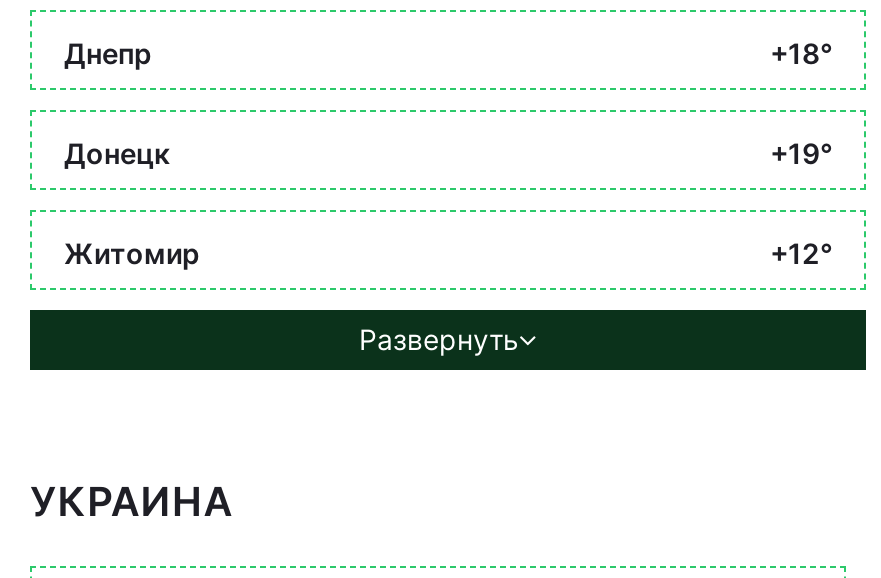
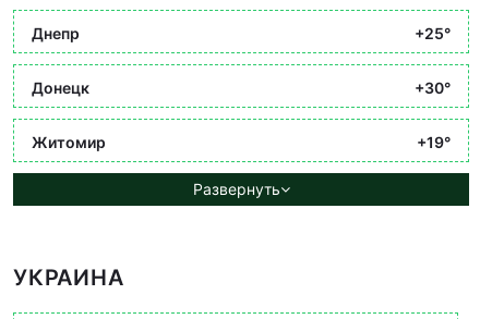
- +18°
+ +25°

- +19°
+ +30°

- +12°
+ +19°
